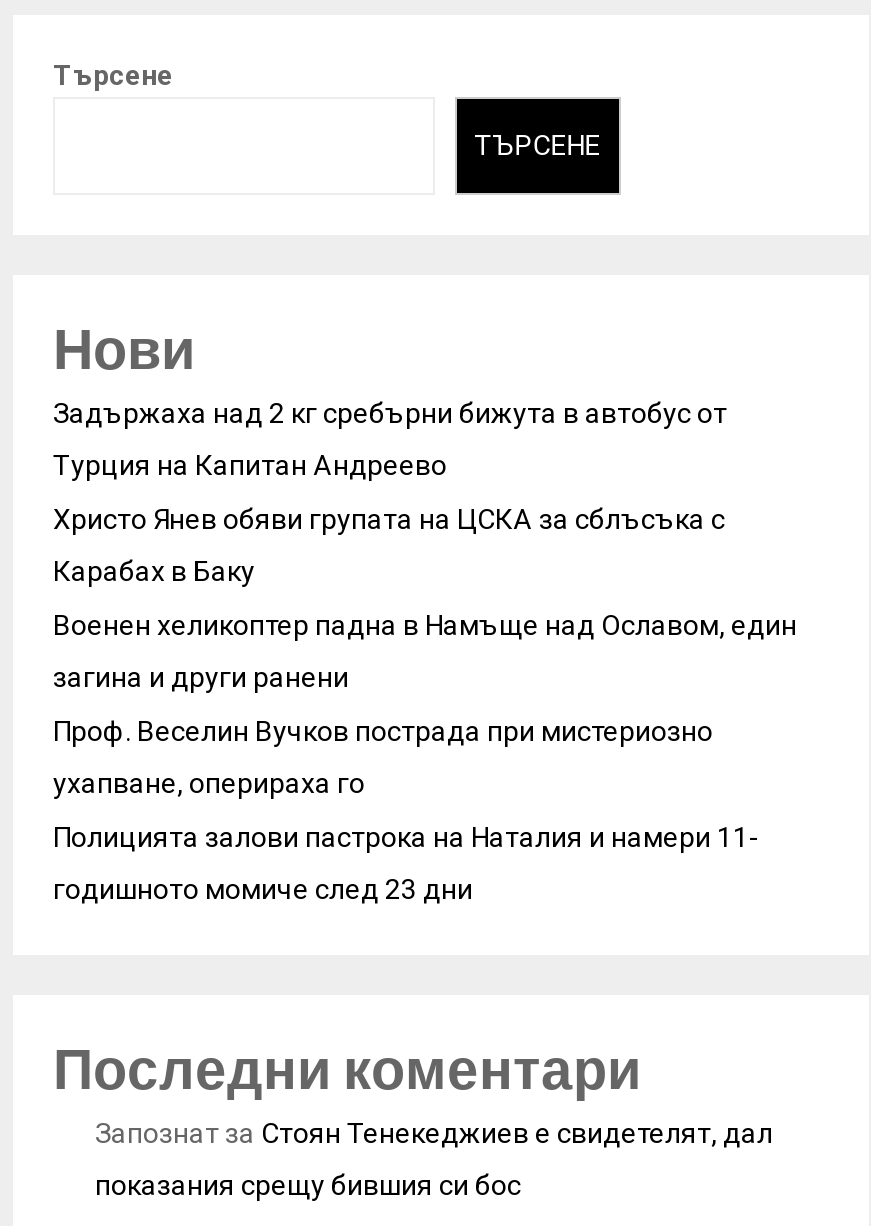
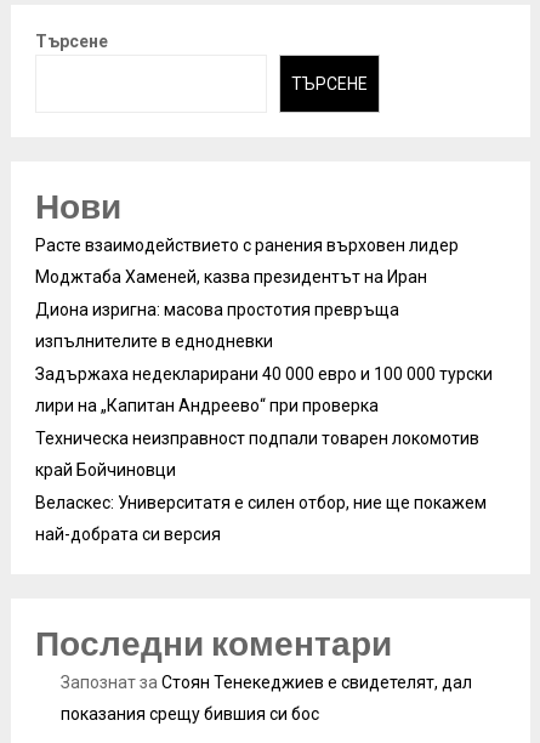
- Задържаха над 2 кг сребърни бижута в автобус от
+ Расте взаимодействието с ранения върховен лидер

- Турция на Капитан Андреево
+ Моджтаба Хаменей, казва президентът на Иран

- Христо Янев обяви групата на ЦСКА за сблъсъка с
+ Диона изригна: масова простотия превръща

- Карабах в Баку
+ изпълнителите в еднодневки

- Военен хеликоптер падна в Намъще над Ославом, един
+ Задържаха недекларирани 40 000 евро и 100 000 турски

- загина и други ранени
+ лири на „Капитан Андреево“ при проверка

- Проф. Веселин Вучков пострада при мистериозно
+ Техническа неизправност подпали товарен локомотив

- ухапване, оперираха го
+ край Бойчиновци

- Полицията залови пастрока на Наталия и намери 11-
+ Веласкес: Университатя е силен отбор, ние ще покажем

- годишното момиче след 23 дни
+ най-добрата си версия
